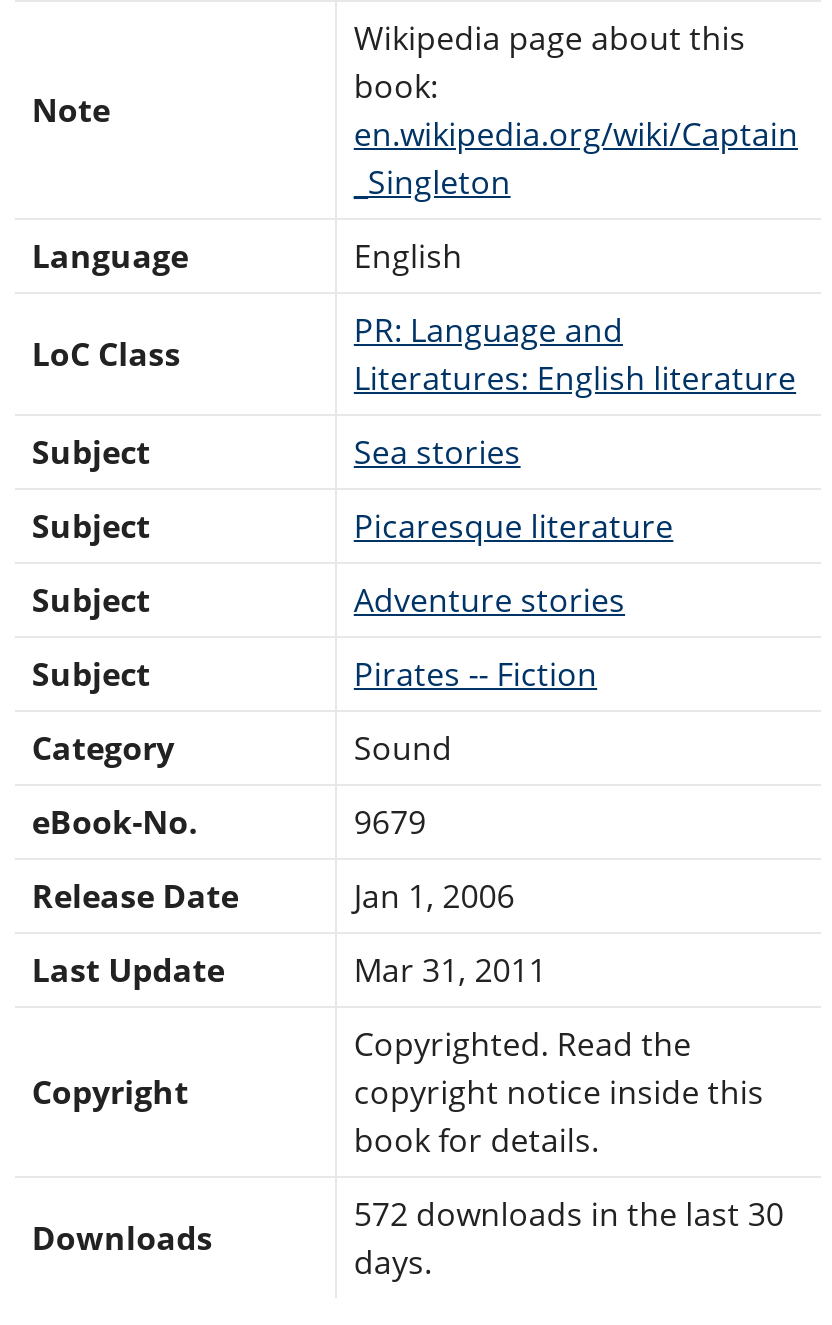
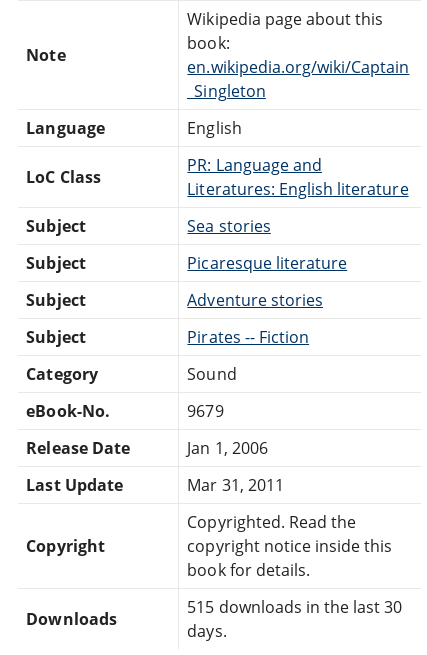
- 572 downloads in the last 30
+ 515 downloads in the last 30
